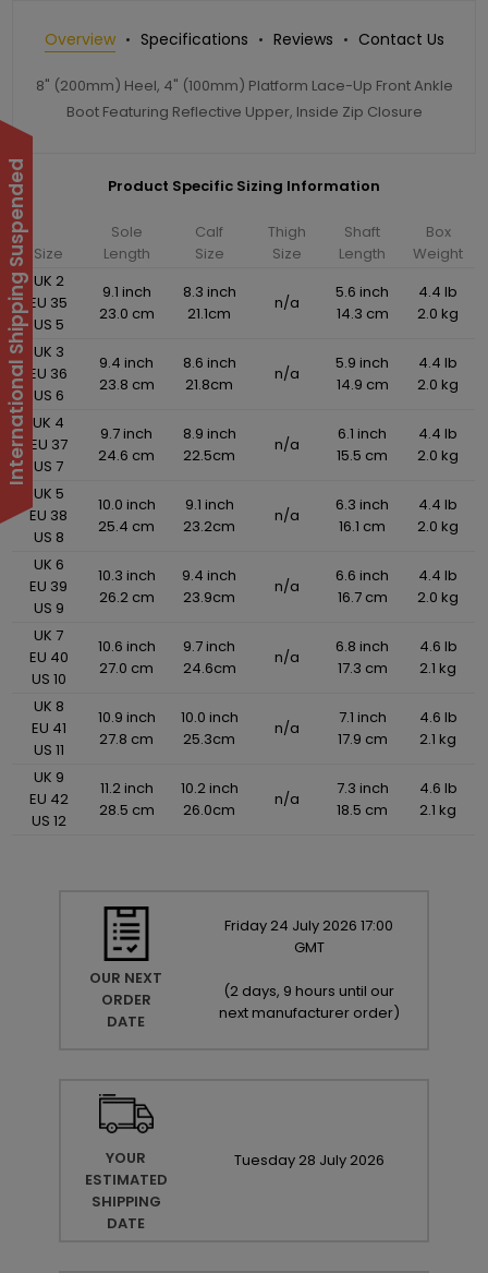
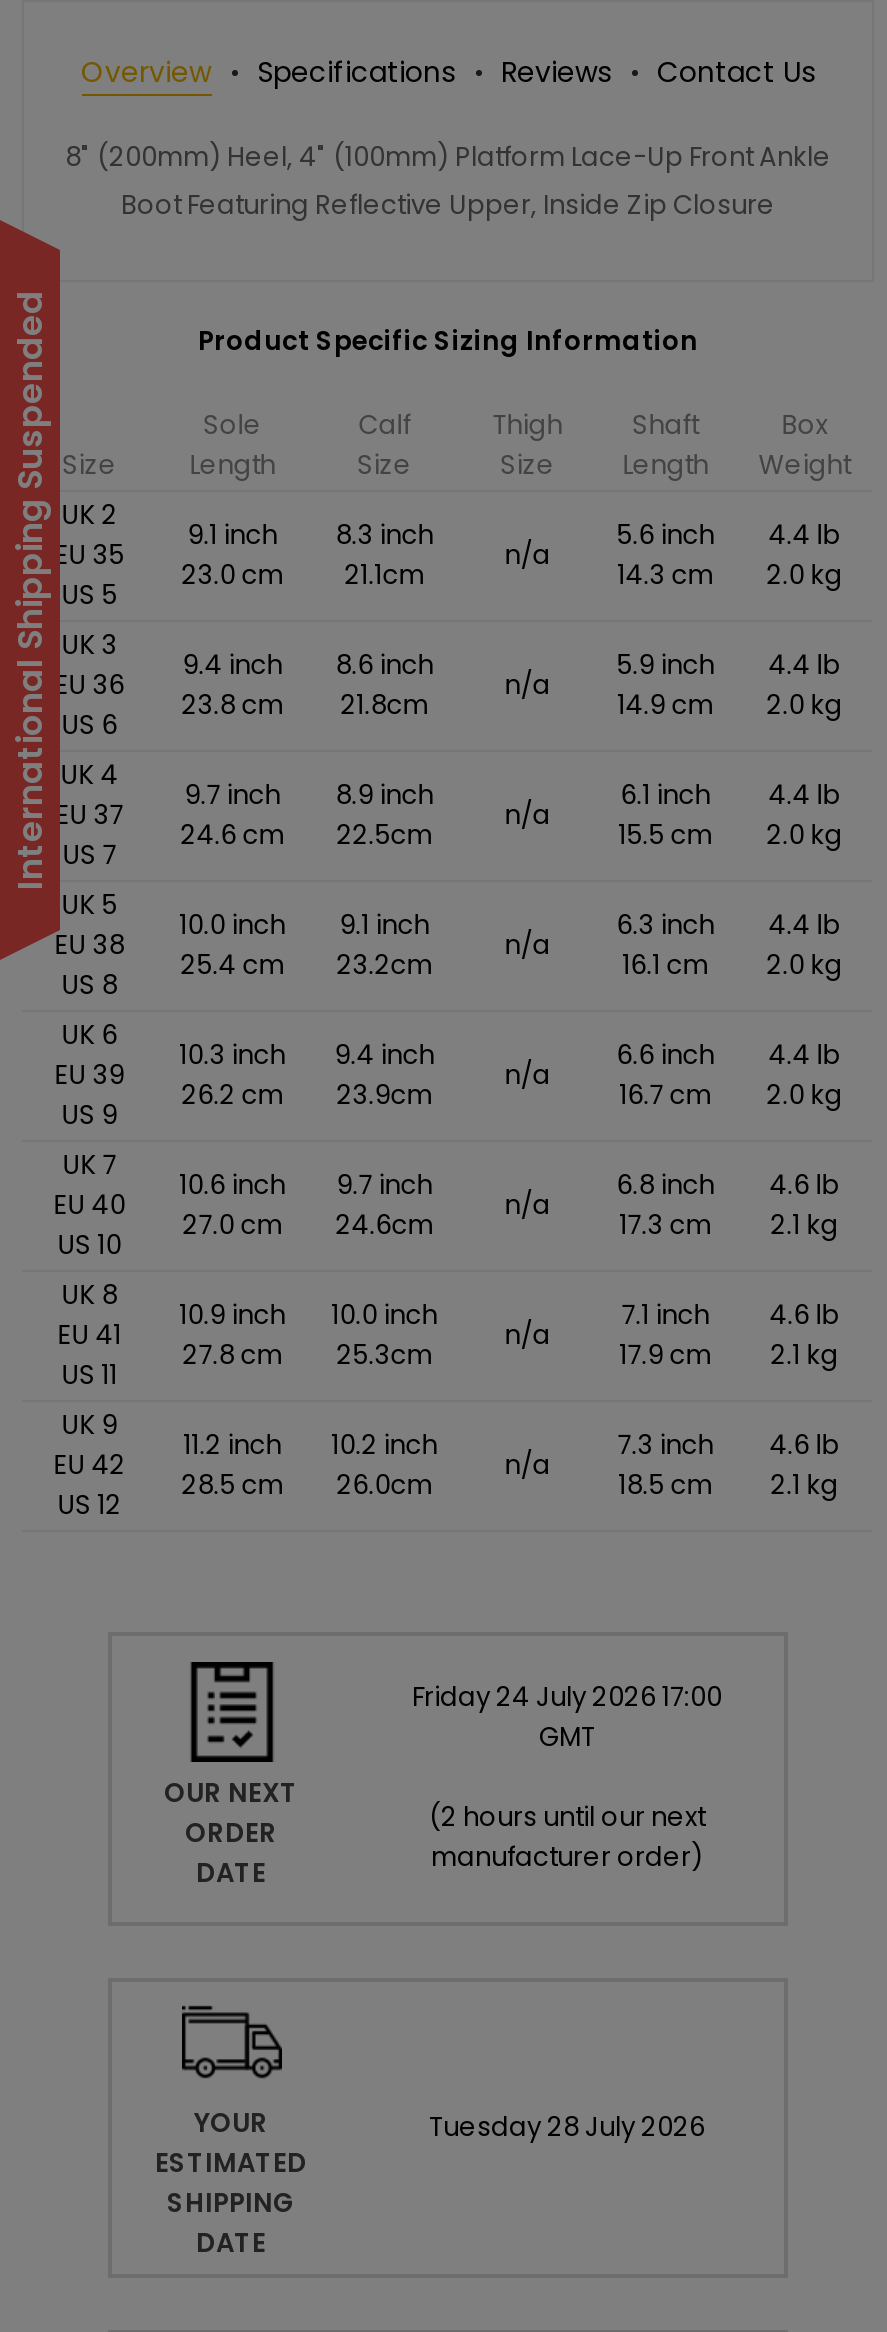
- (2 days, 9 hours until our
- next manufacturer order)
+ (2 hours until our next
+ manufacturer order)
